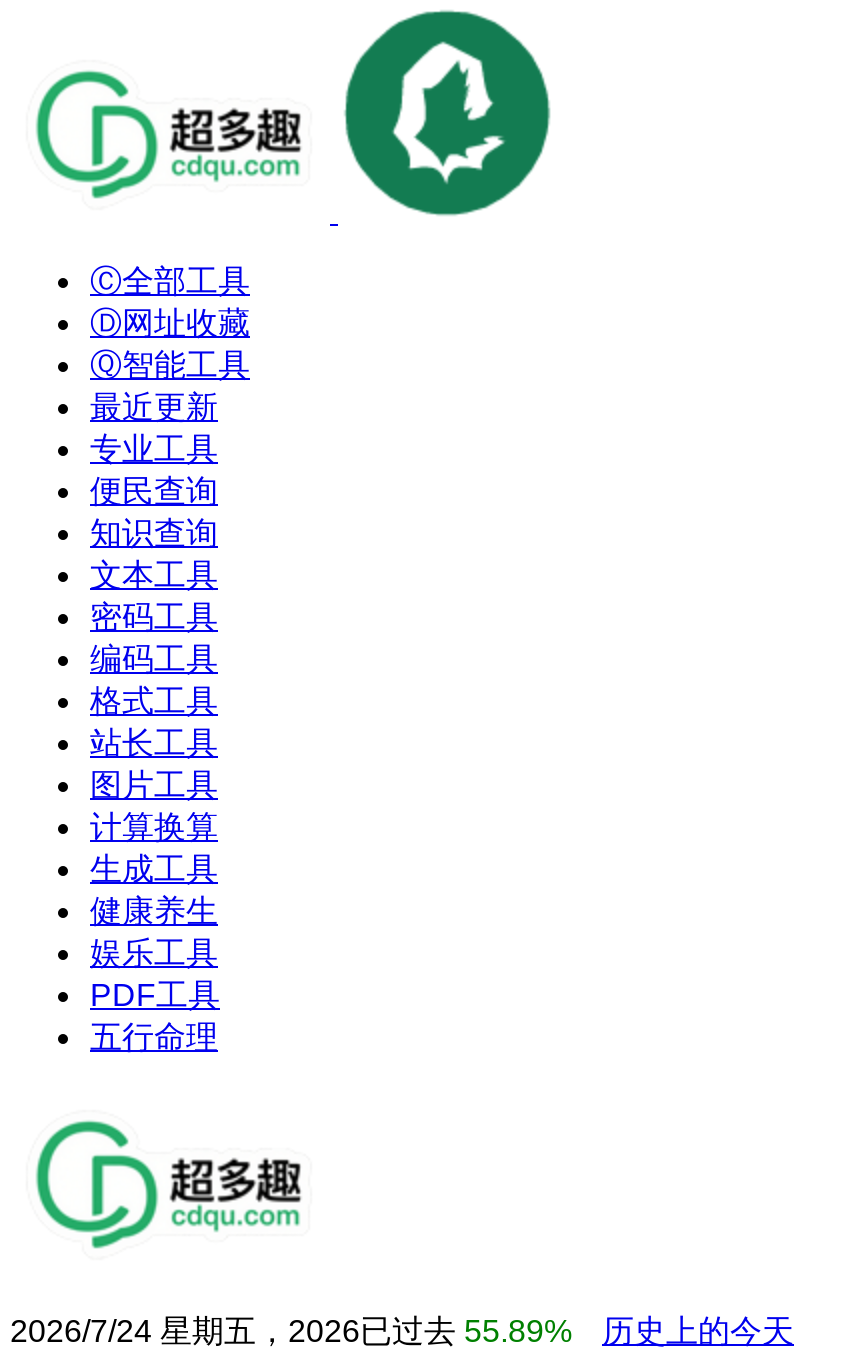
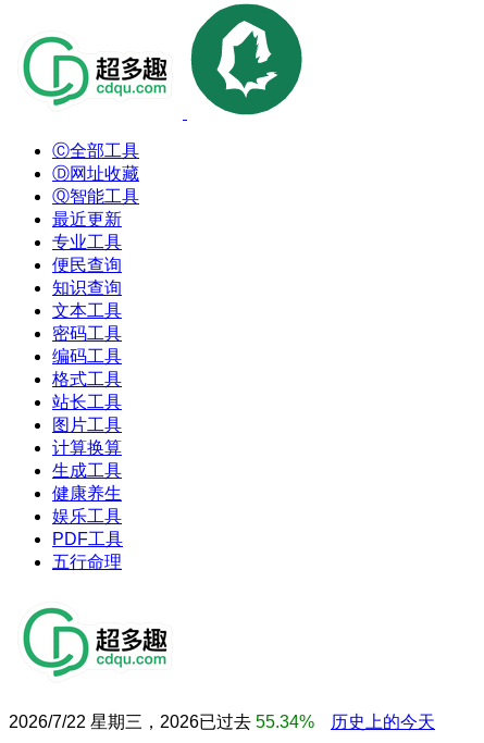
- 2026/7/24 星期五，2026已过去55.89%
+ 2026/7/22 星期三，2026已过去55.34%
